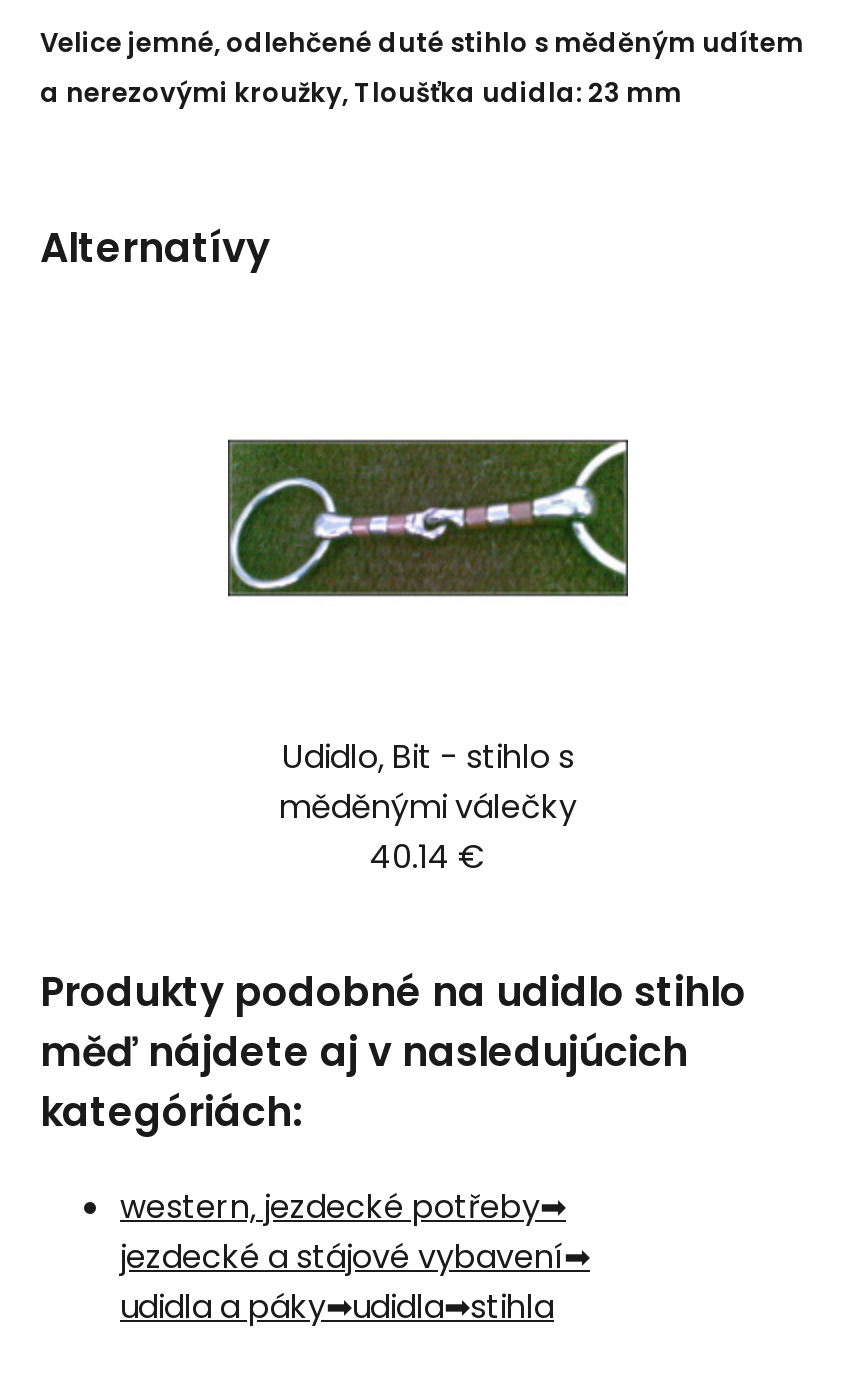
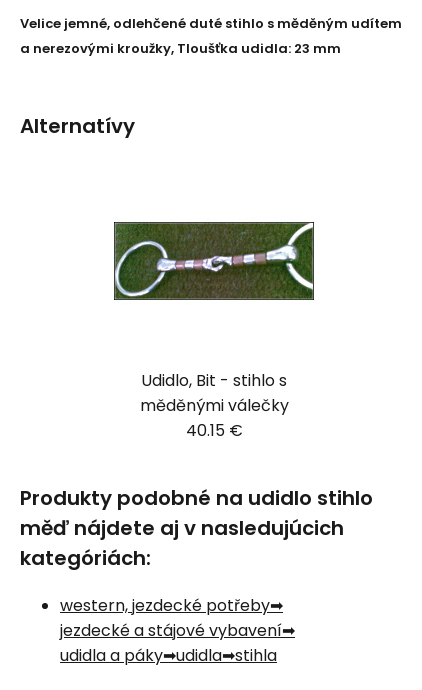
- 40.14 €
+ 40.15 €
